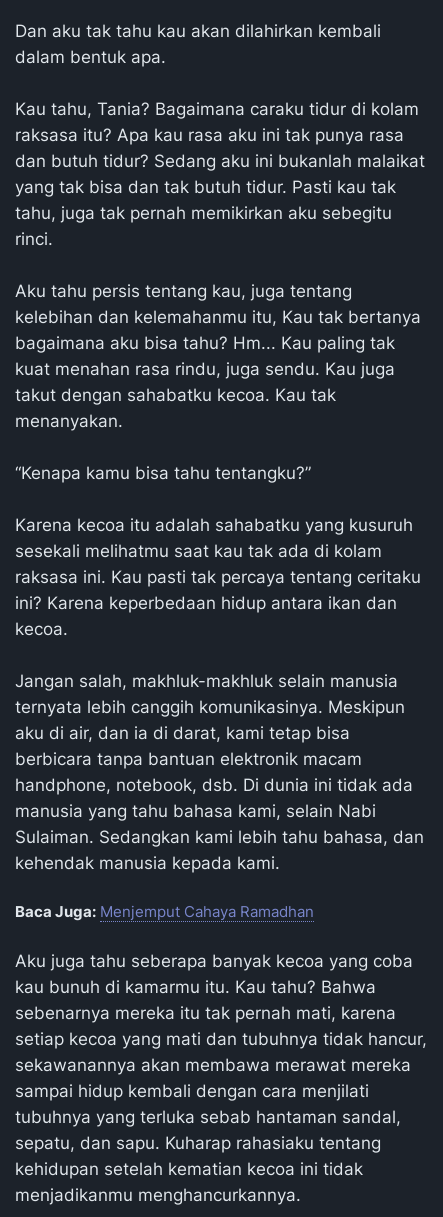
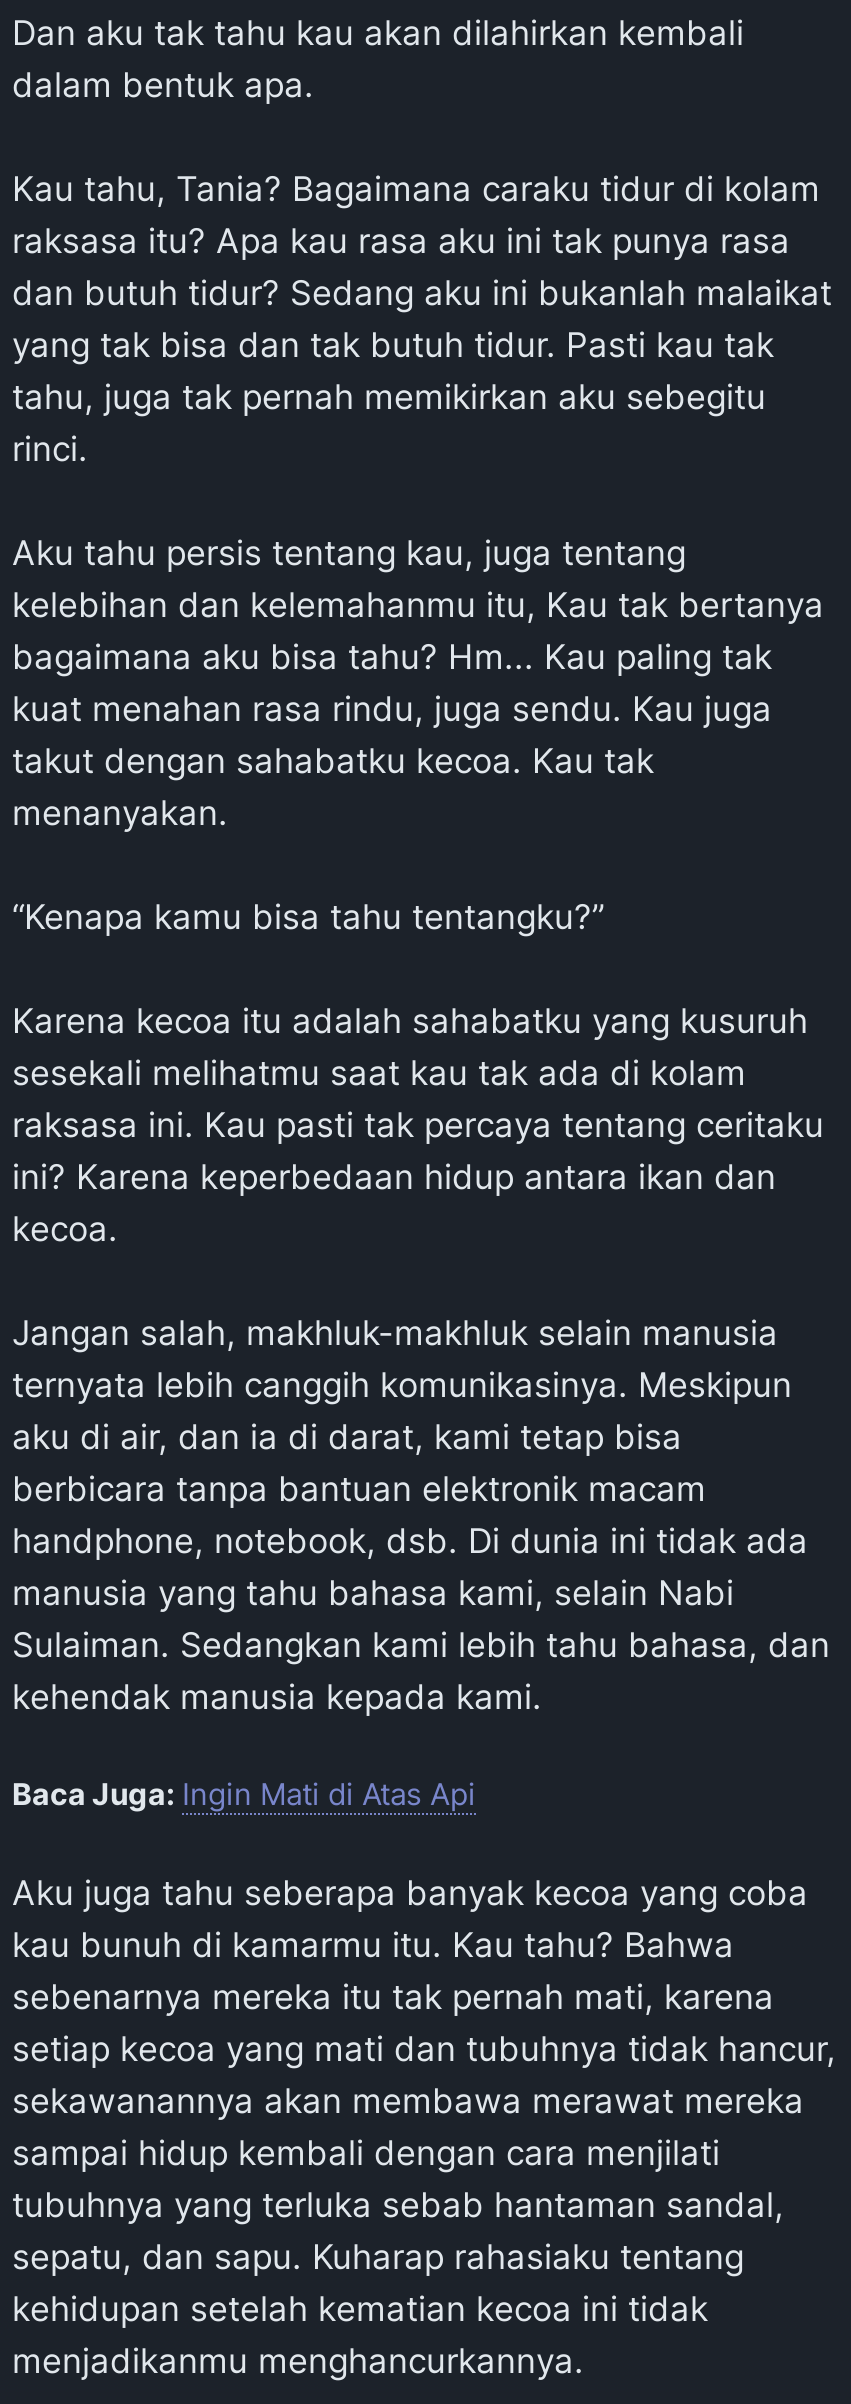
- Baca Juga: Menjemput Cahaya Ramadhan
+ Baca Juga: Ingin Mati di Atas Api
